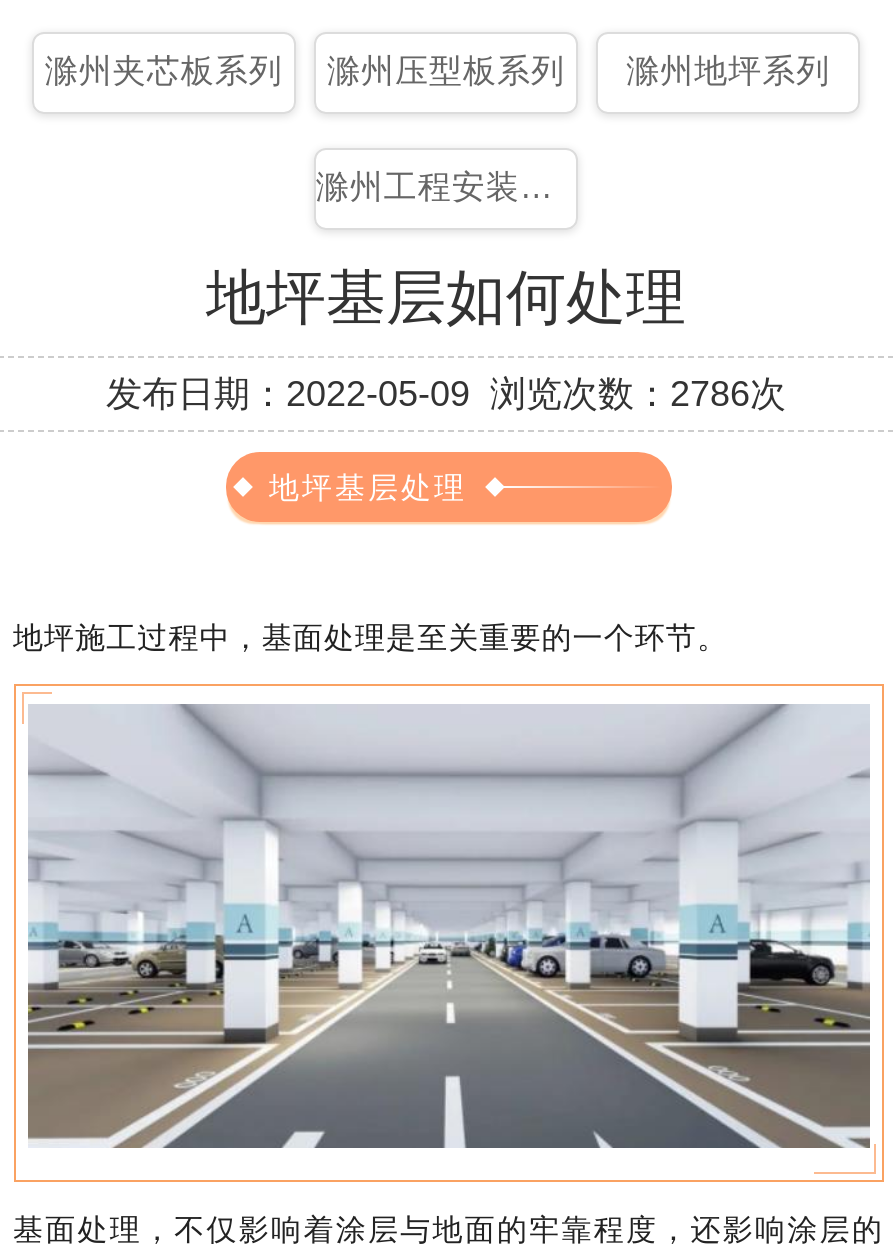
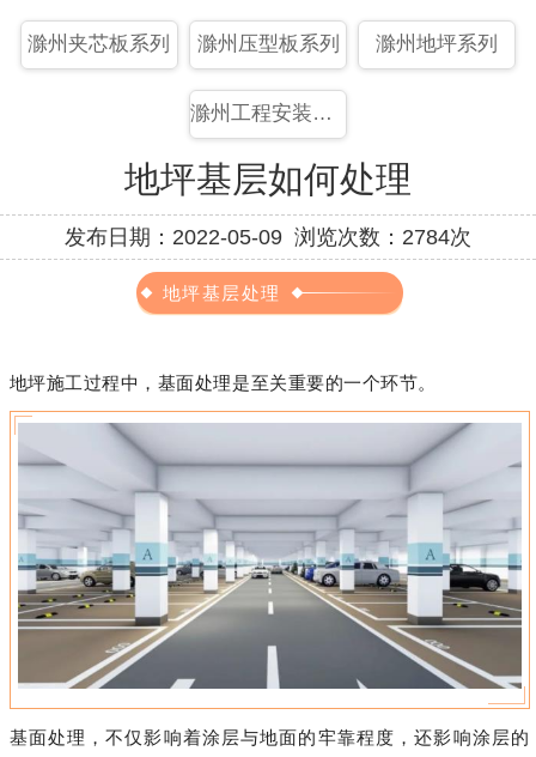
- 发布日期：2022-05-09 浏览次数：2786次
+ 发布日期：2022-05-09 浏览次数：2784次
